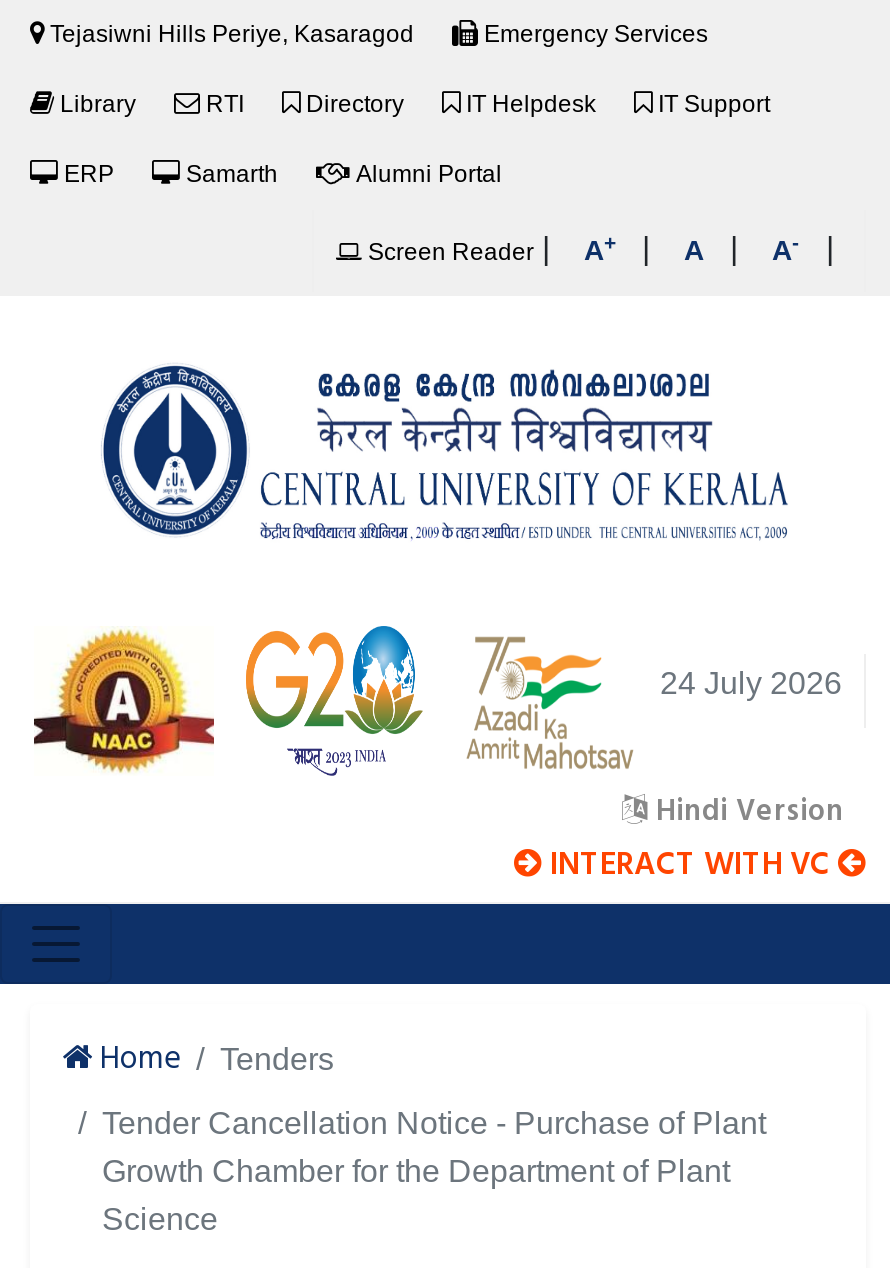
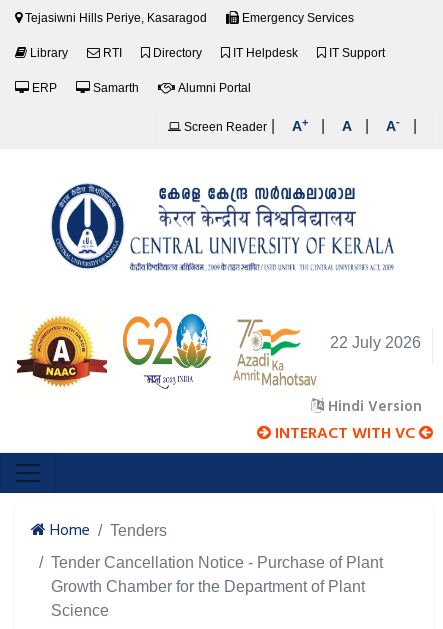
- 24 July 2026
+ 22 July 2026
